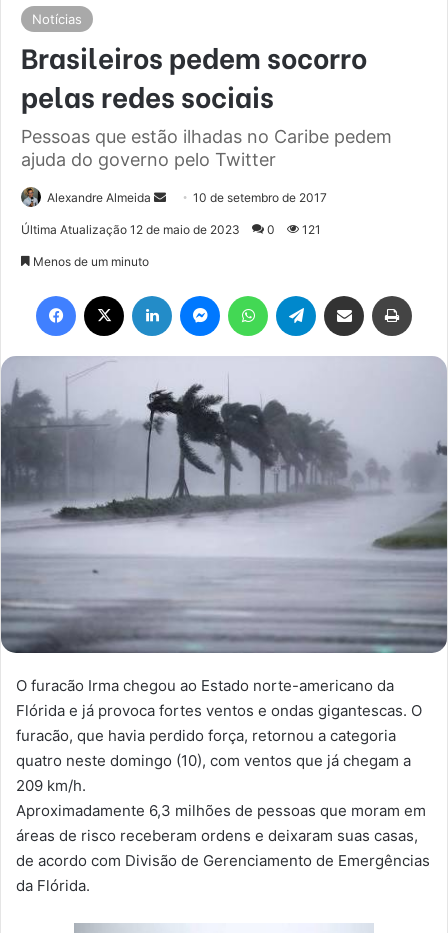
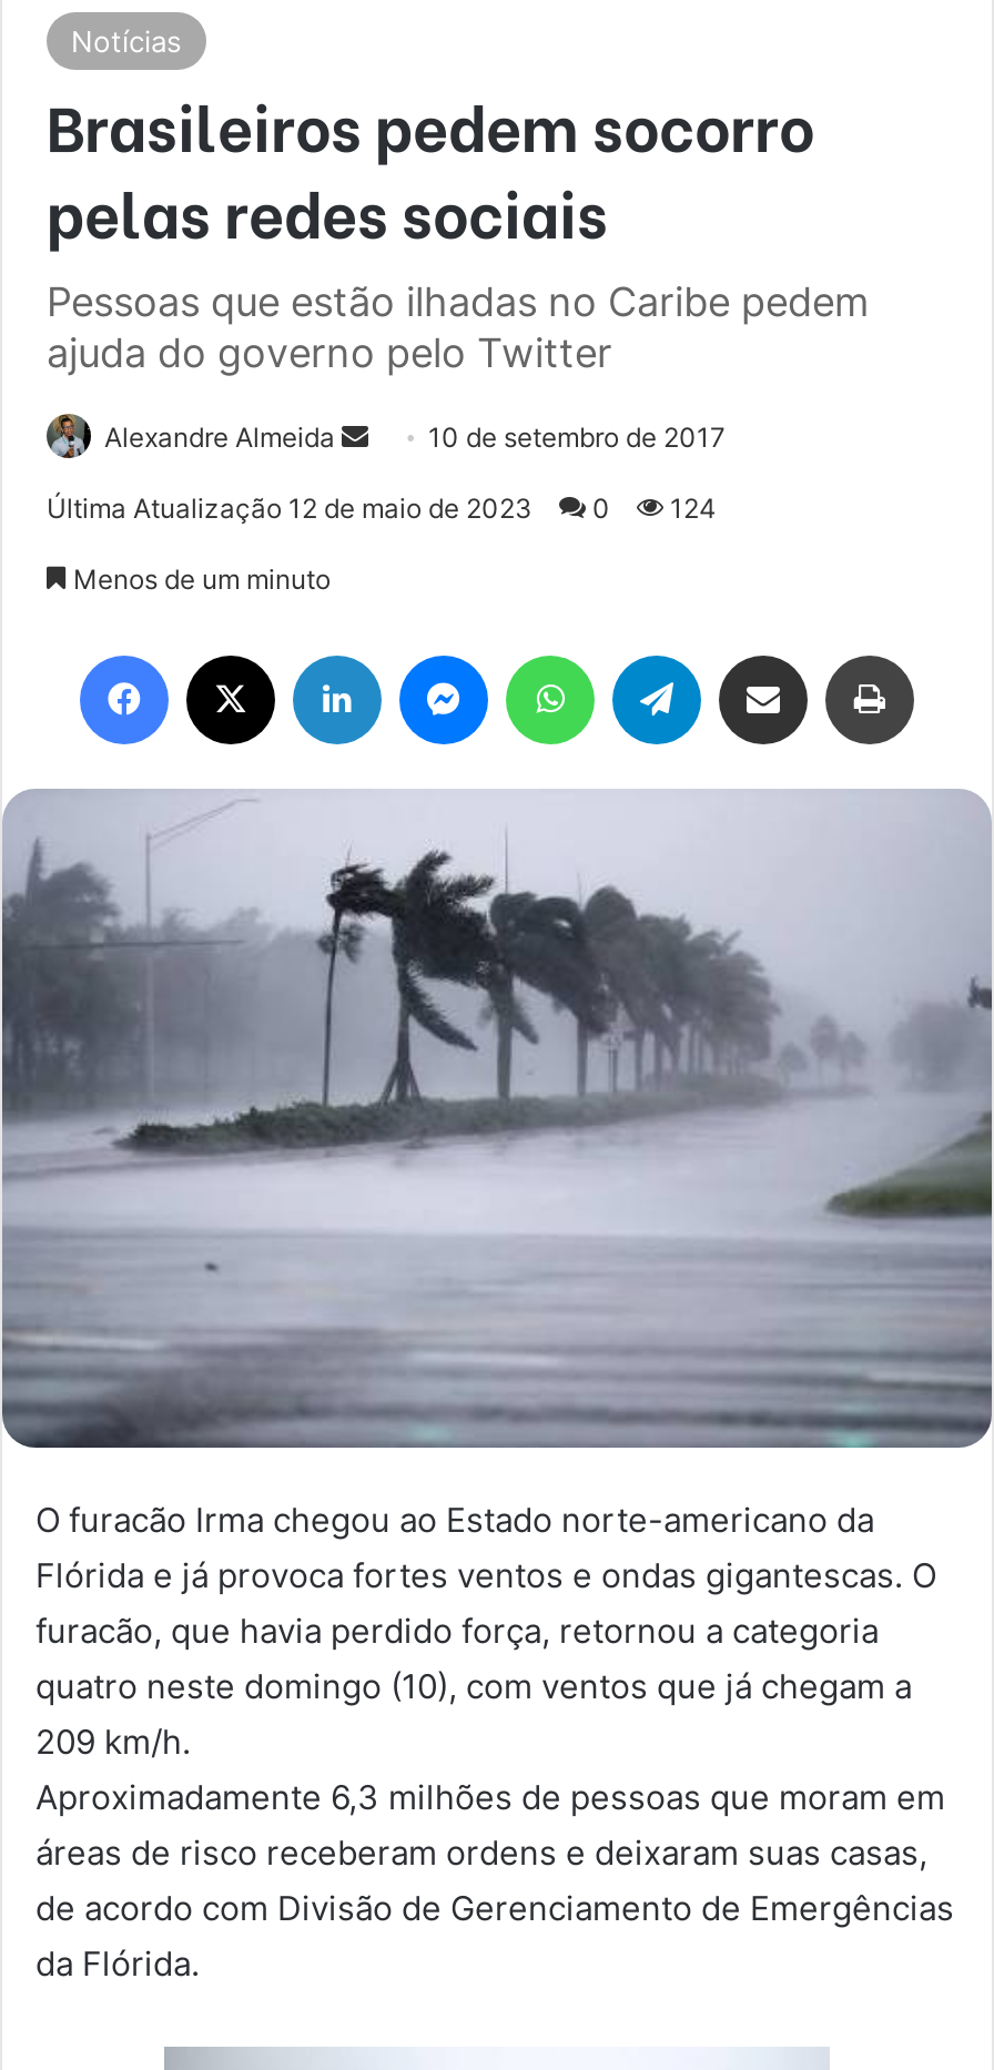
- Última Atualização 12 de maio de 2023 0 121
+ Última Atualização 12 de maio de 2023 0 124
